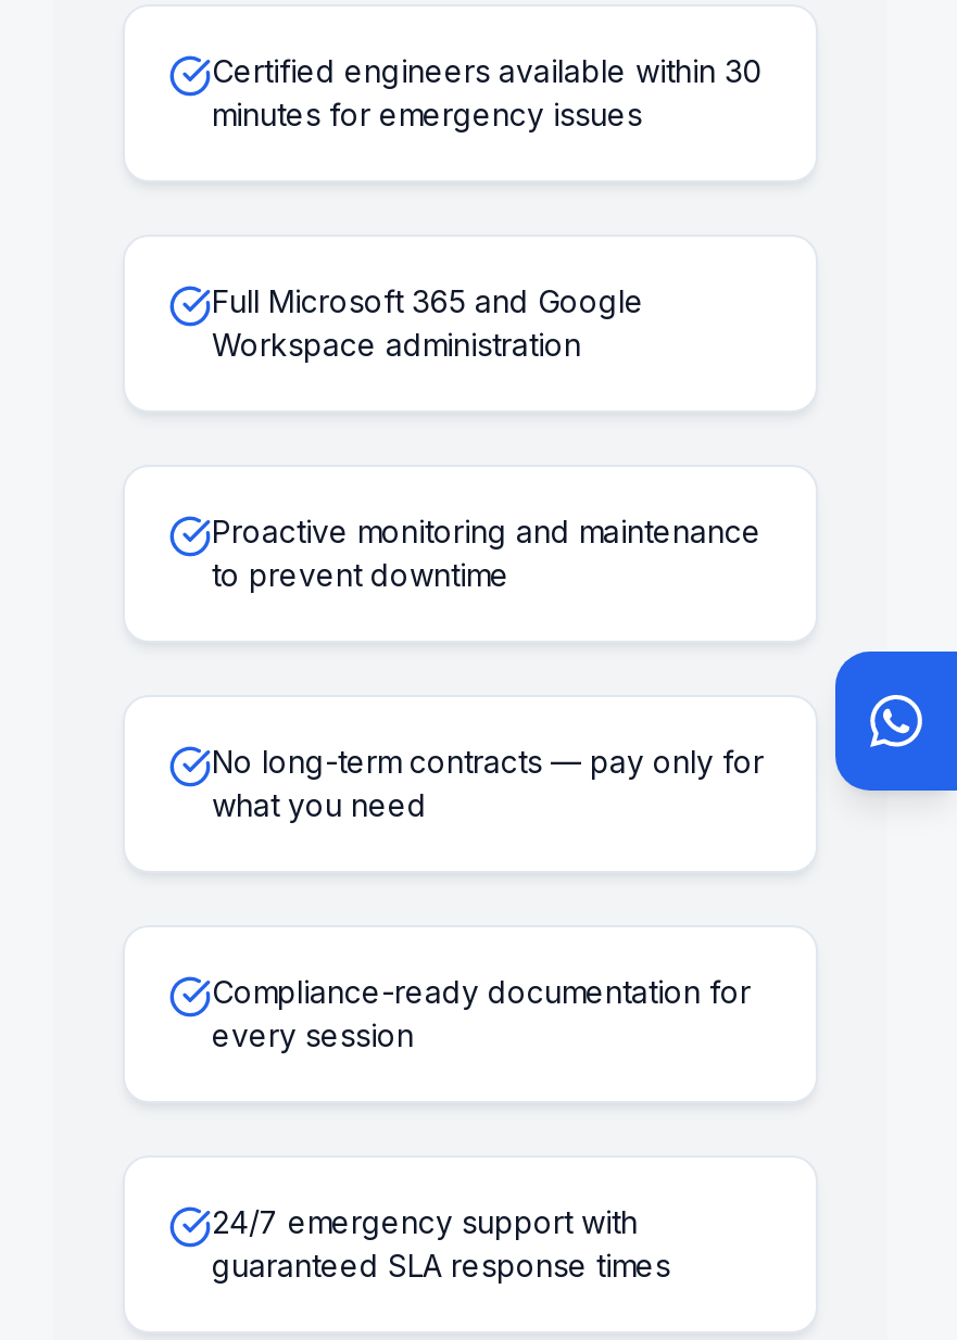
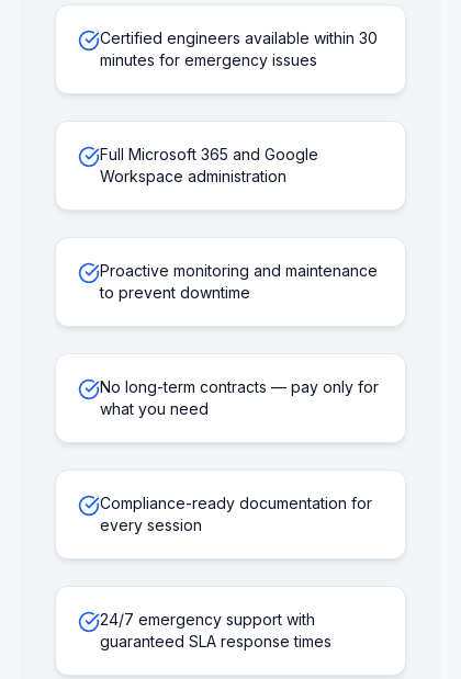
- [image]
